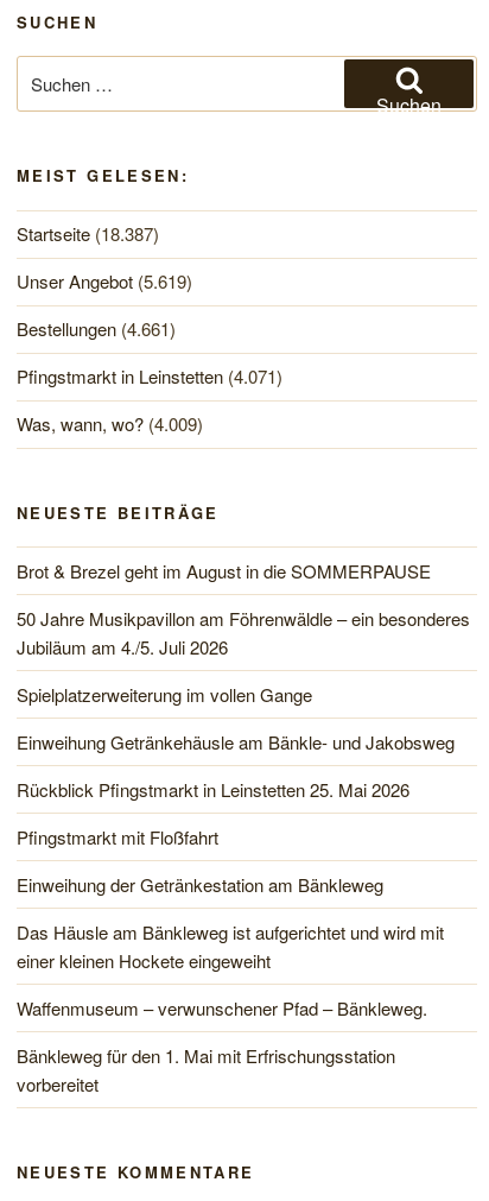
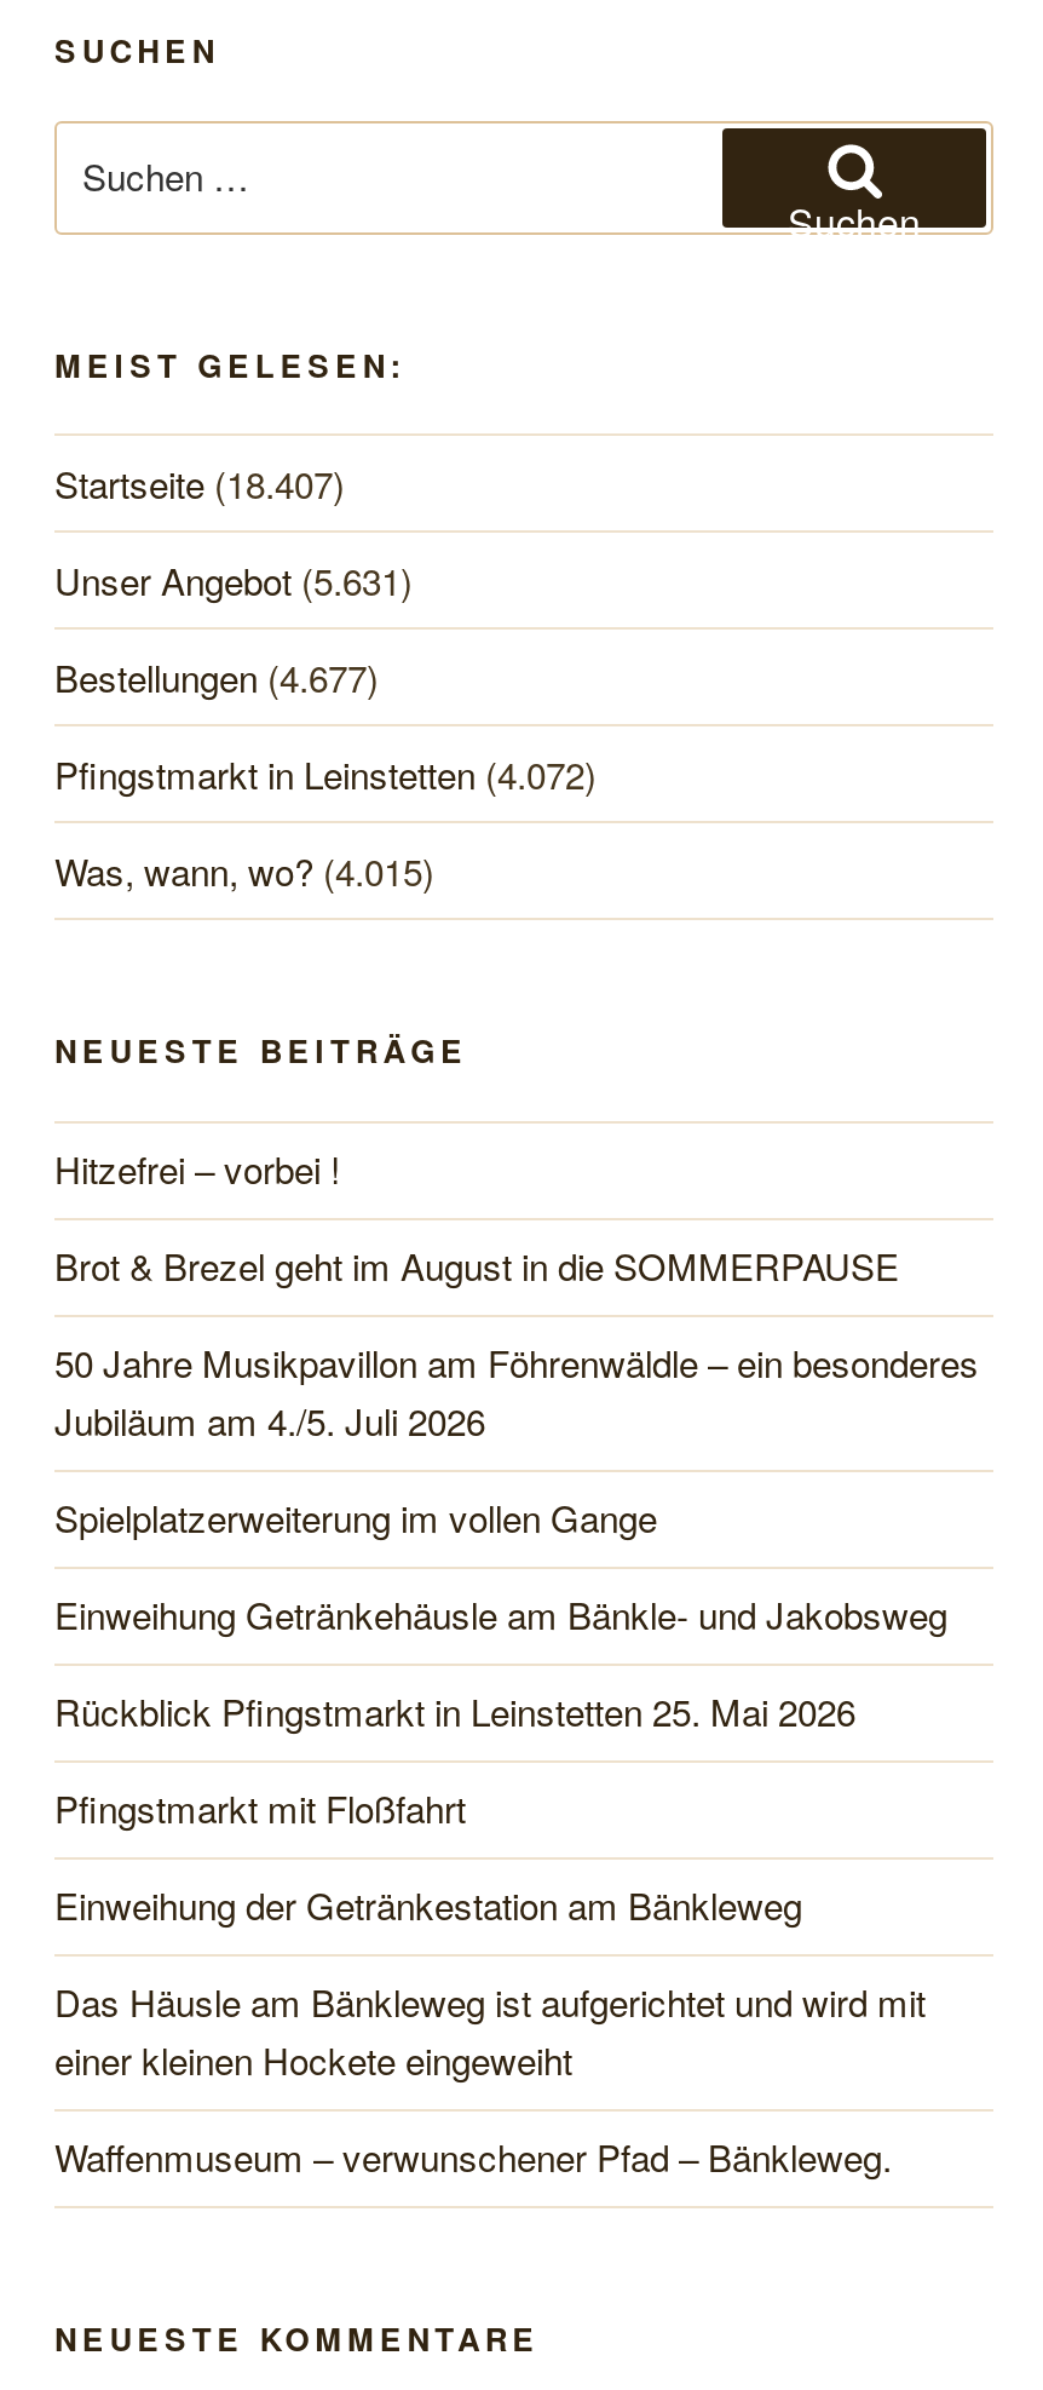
- Startseite (18.387)
+ Startseite (18.407)

- Unser Angebot (5.619)
+ Unser Angebot (5.631)

- Bestellungen (4.661)
+ Bestellungen (4.677)

- Pfingstmarkt in Leinstetten (4.071)
+ Pfingstmarkt in Leinstetten (4.072)

- Was, wann, wo? (4.009)
+ Was, wann, wo? (4.015)

+ Hitzefrei – vorbei !

moved down: Brot & Brezel geht im August in die SOMMERPAUSE | 50 Jahre Musikpavillon am Föhrenwäldle – ein besonderes | Jubiläum am 4./5. Juli 2026 | ... | einer kleinen Hockete eingeweiht | Waffenmuseum – verwunschener Pfad – Bänkleweg.

- Bänkleweg für den 1. Mai mit Erfrischungsstation
- vorbereitet
